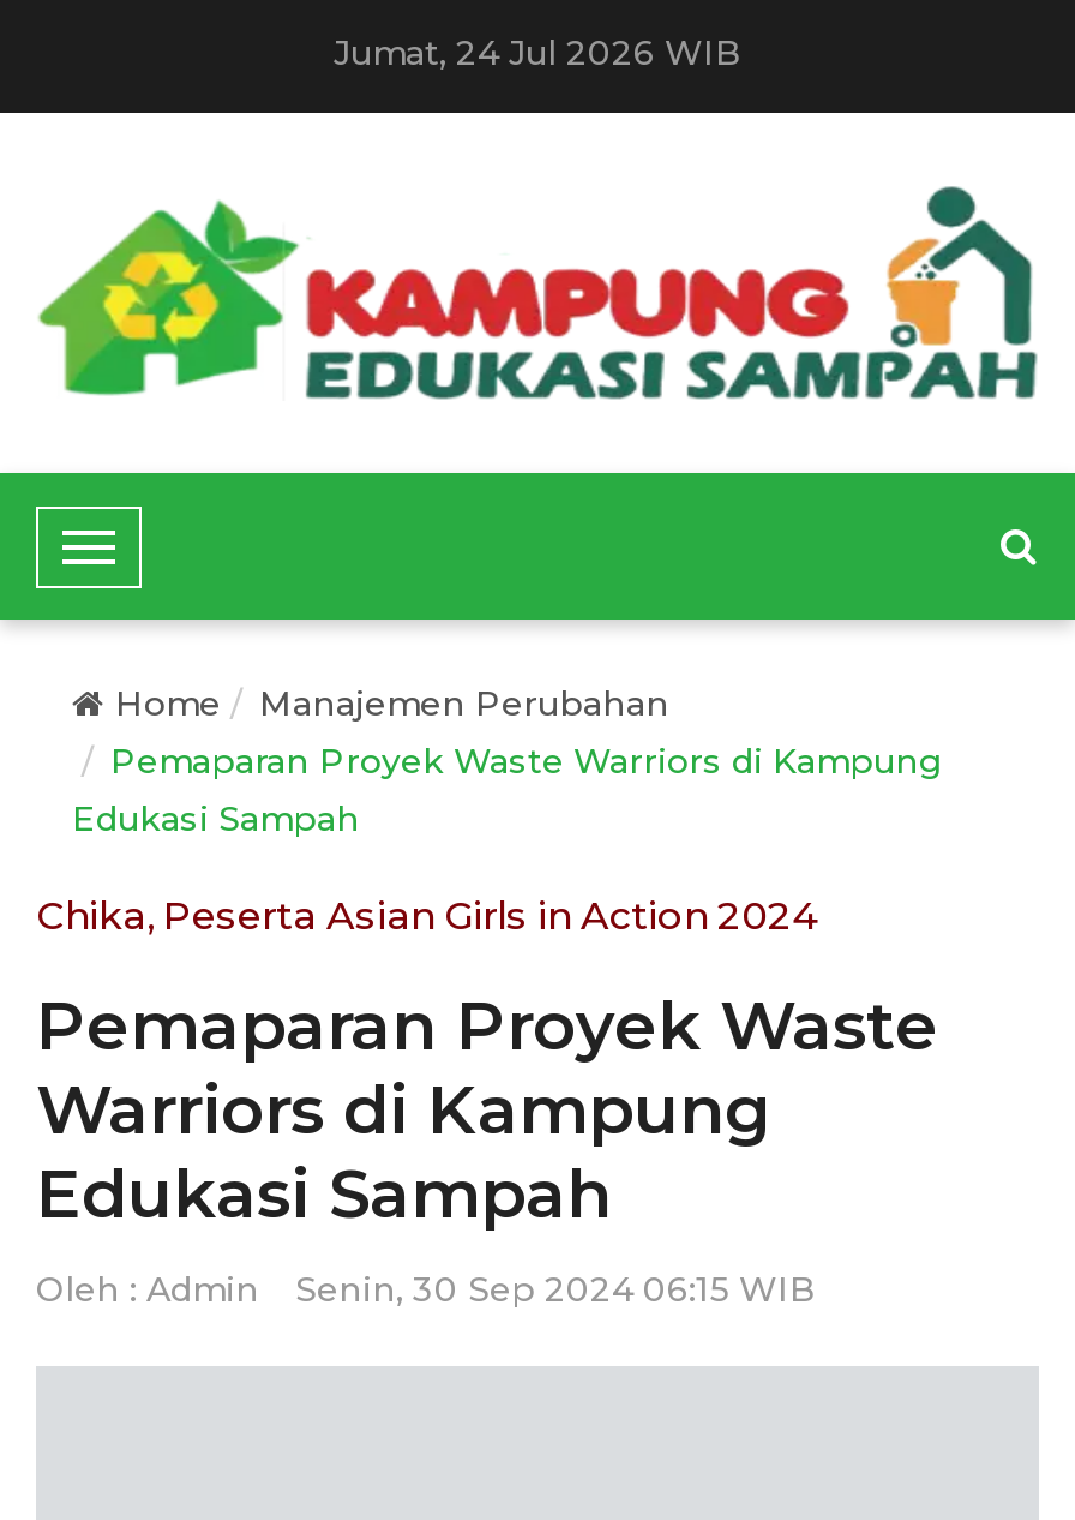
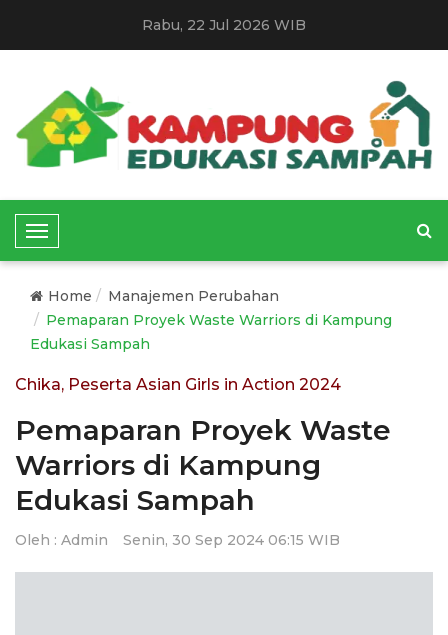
- Jumat, 24 Jul 2026 WIB
+ Rabu, 22 Jul 2026 WIB
